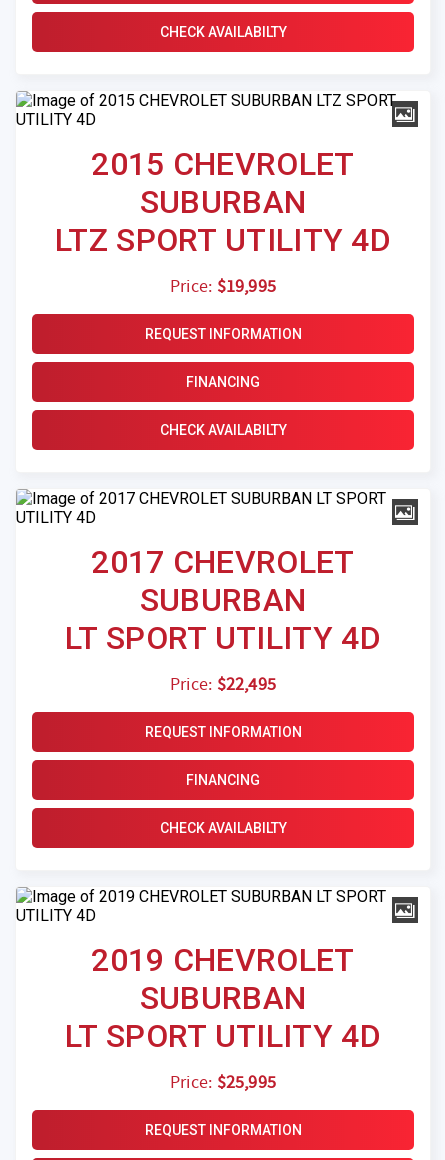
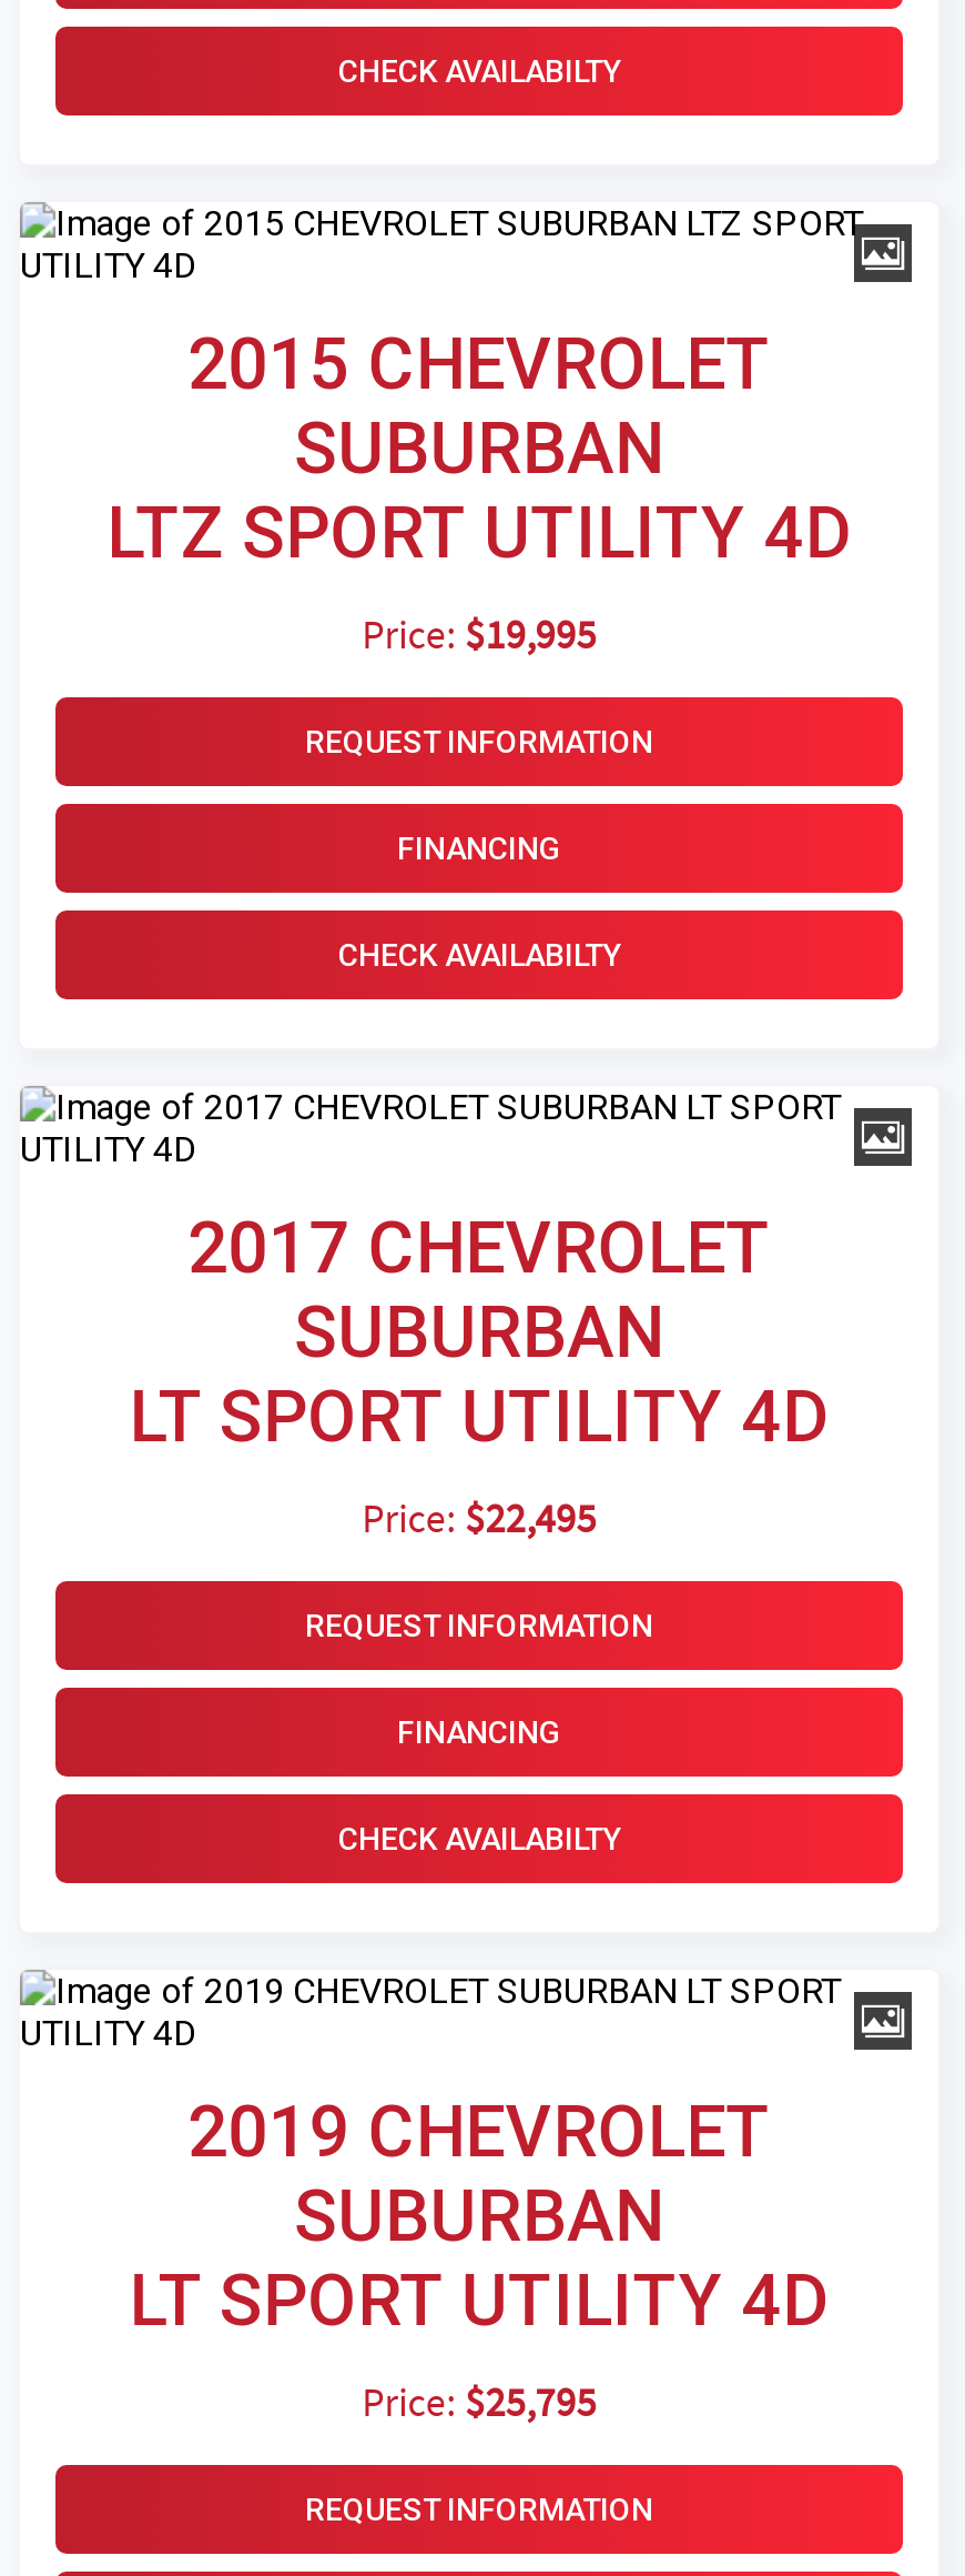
- Price: $25,995
+ Price: $25,795
